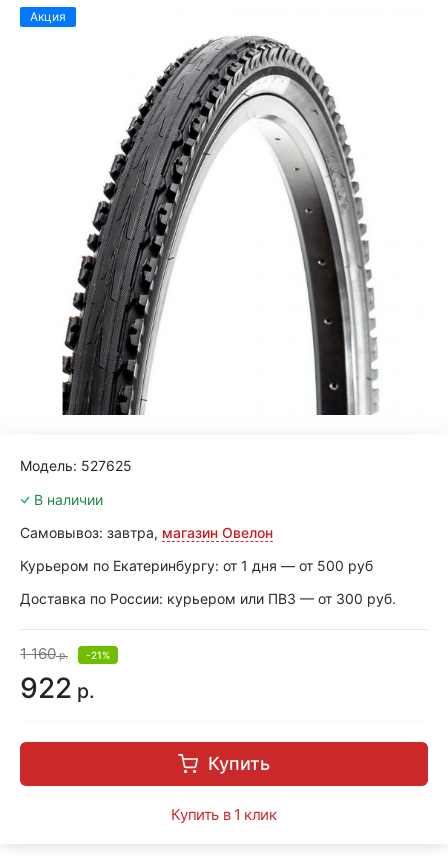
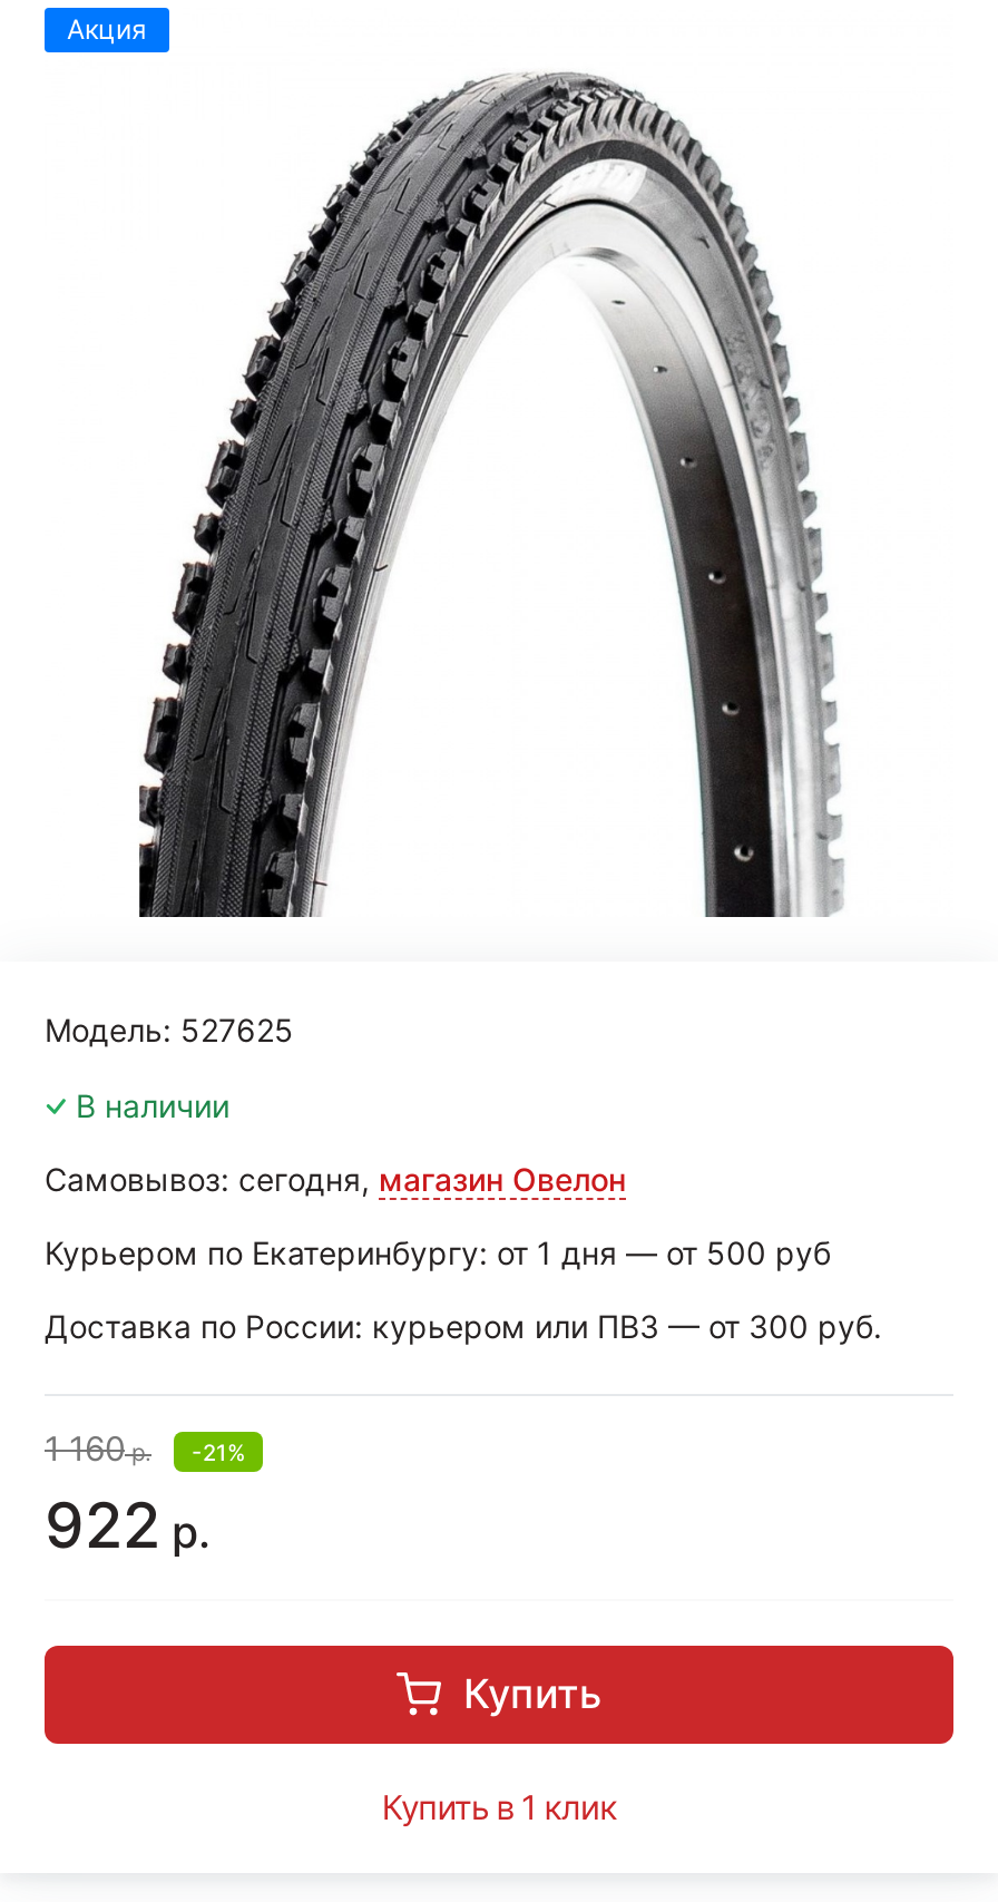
- Самовывоз: завтра, магазин Овелон
+ Самовывоз: сегодня, магазин Овелон
